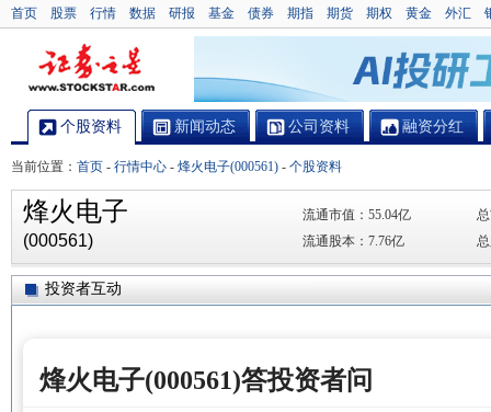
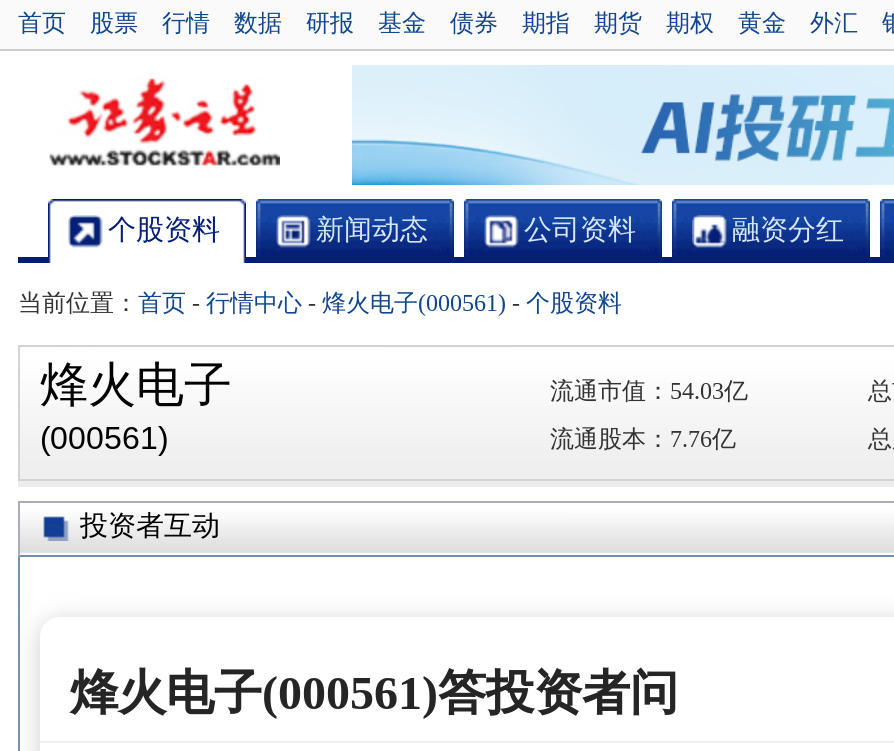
- 流通市值：55.04亿
+ 流通市值：54.03亿
